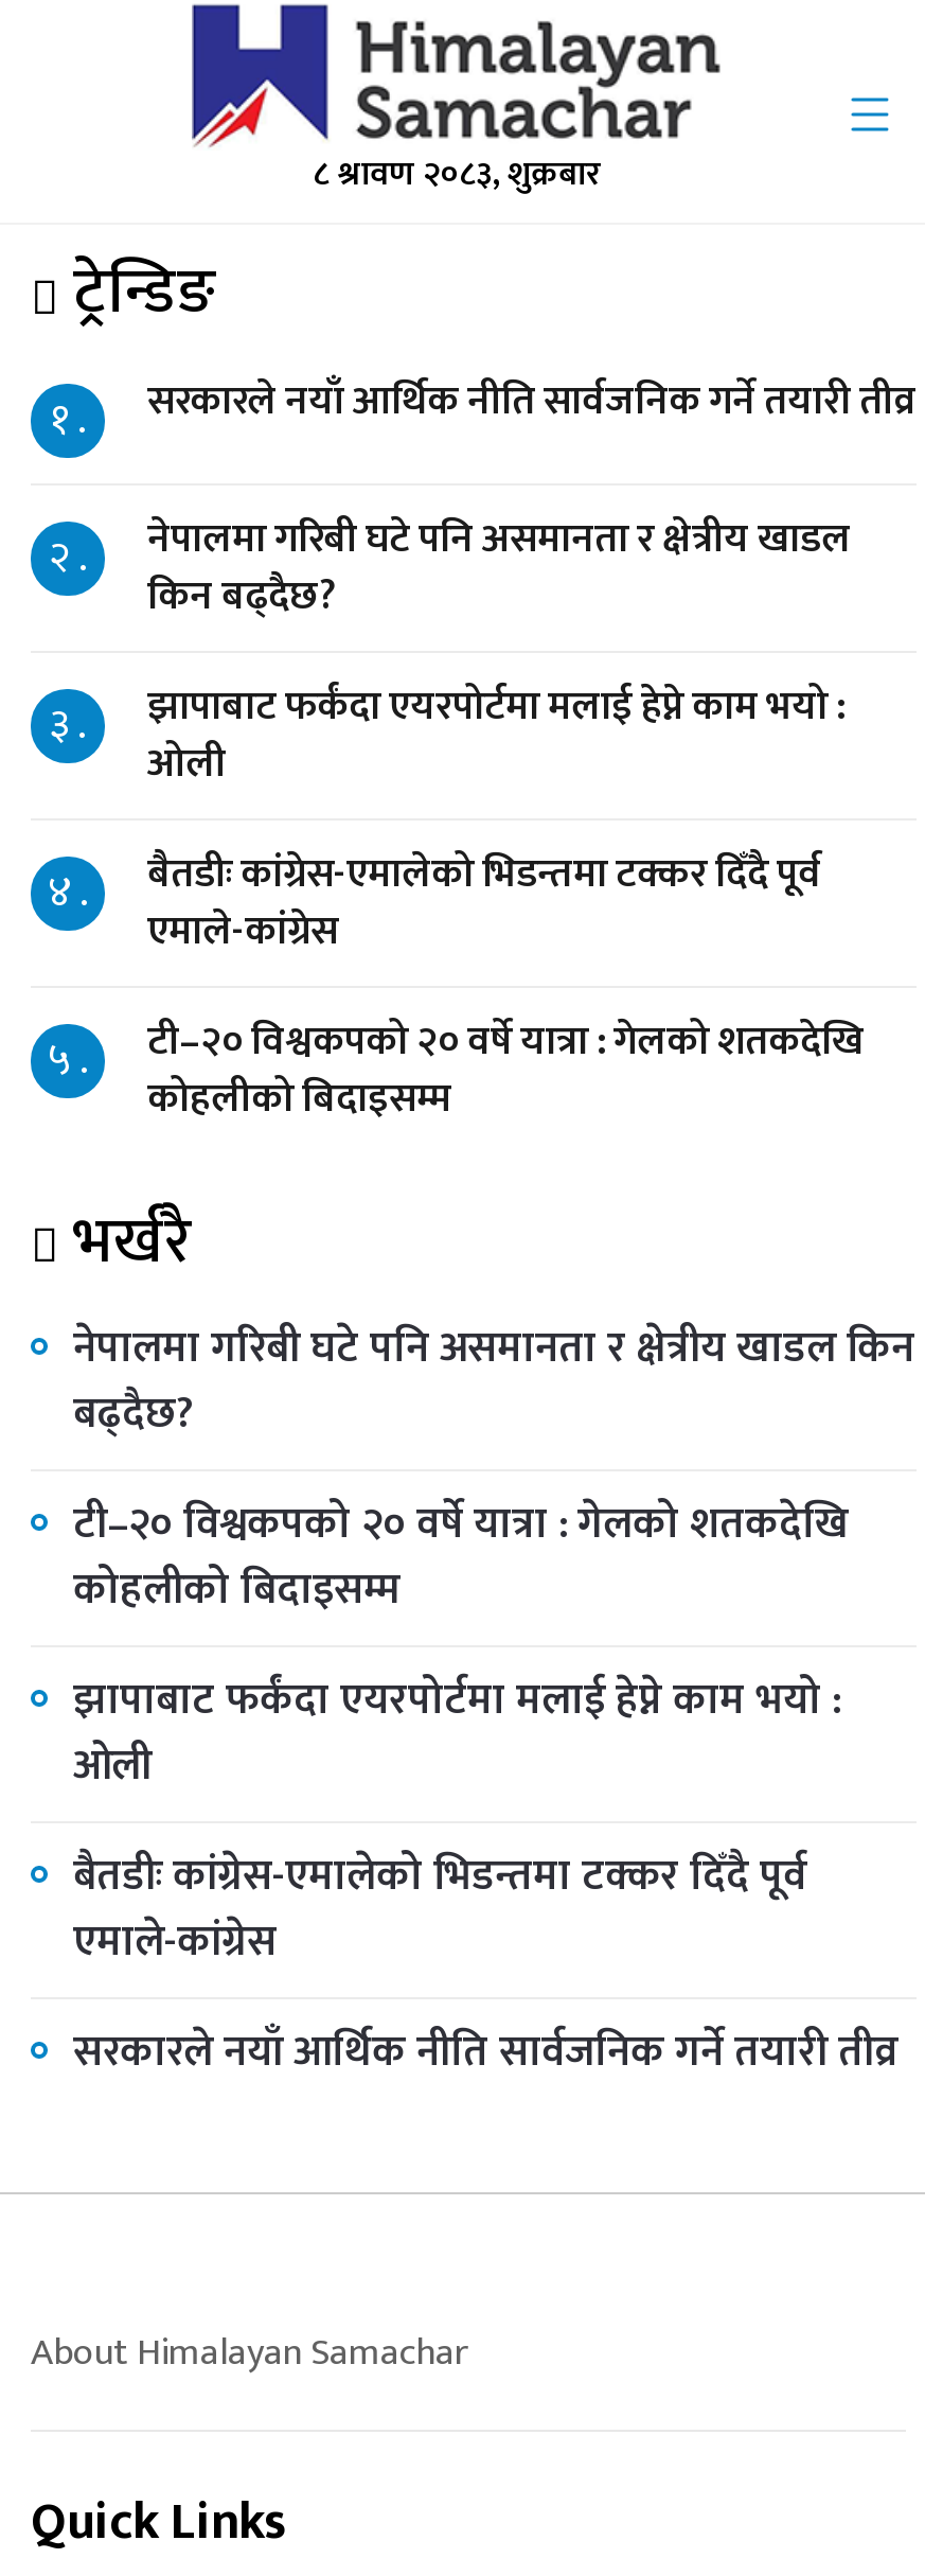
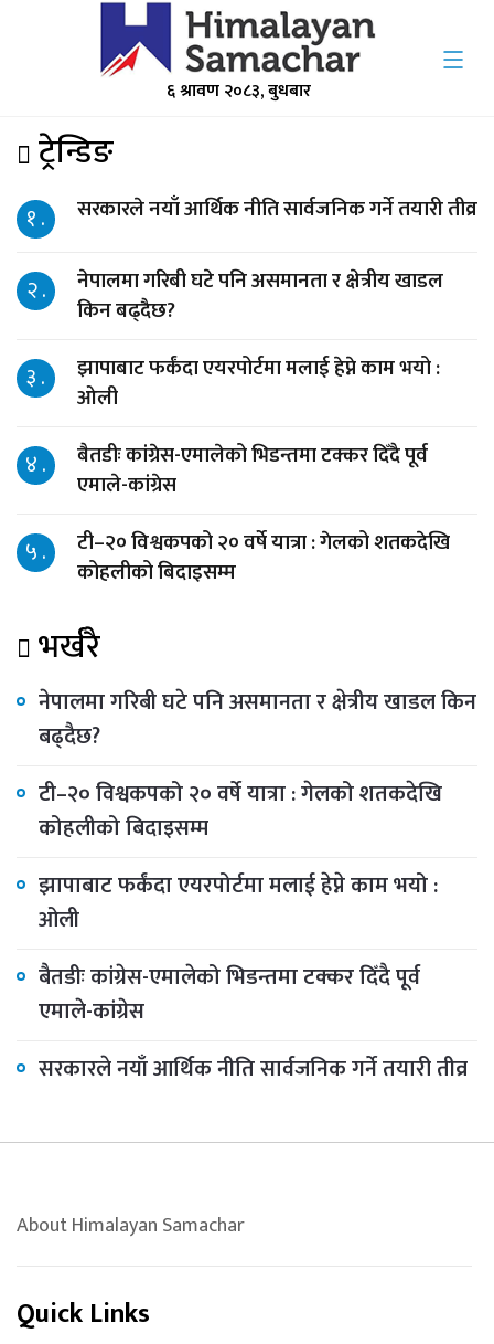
- ८ श्रावण २०८३, शुक्रबार
+ ६ श्रावण २०८३, बुधबार
